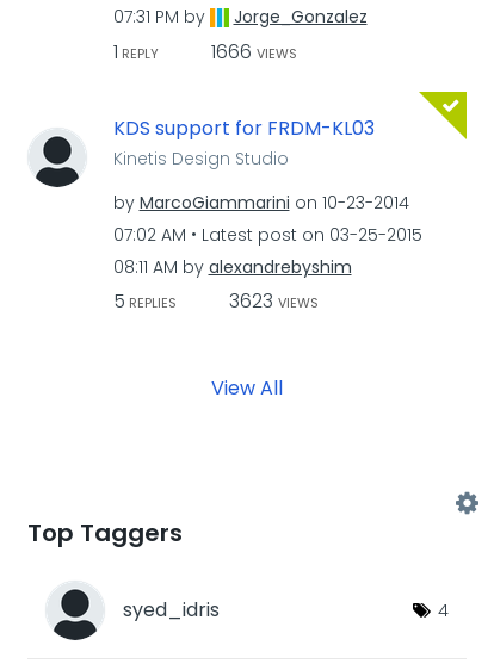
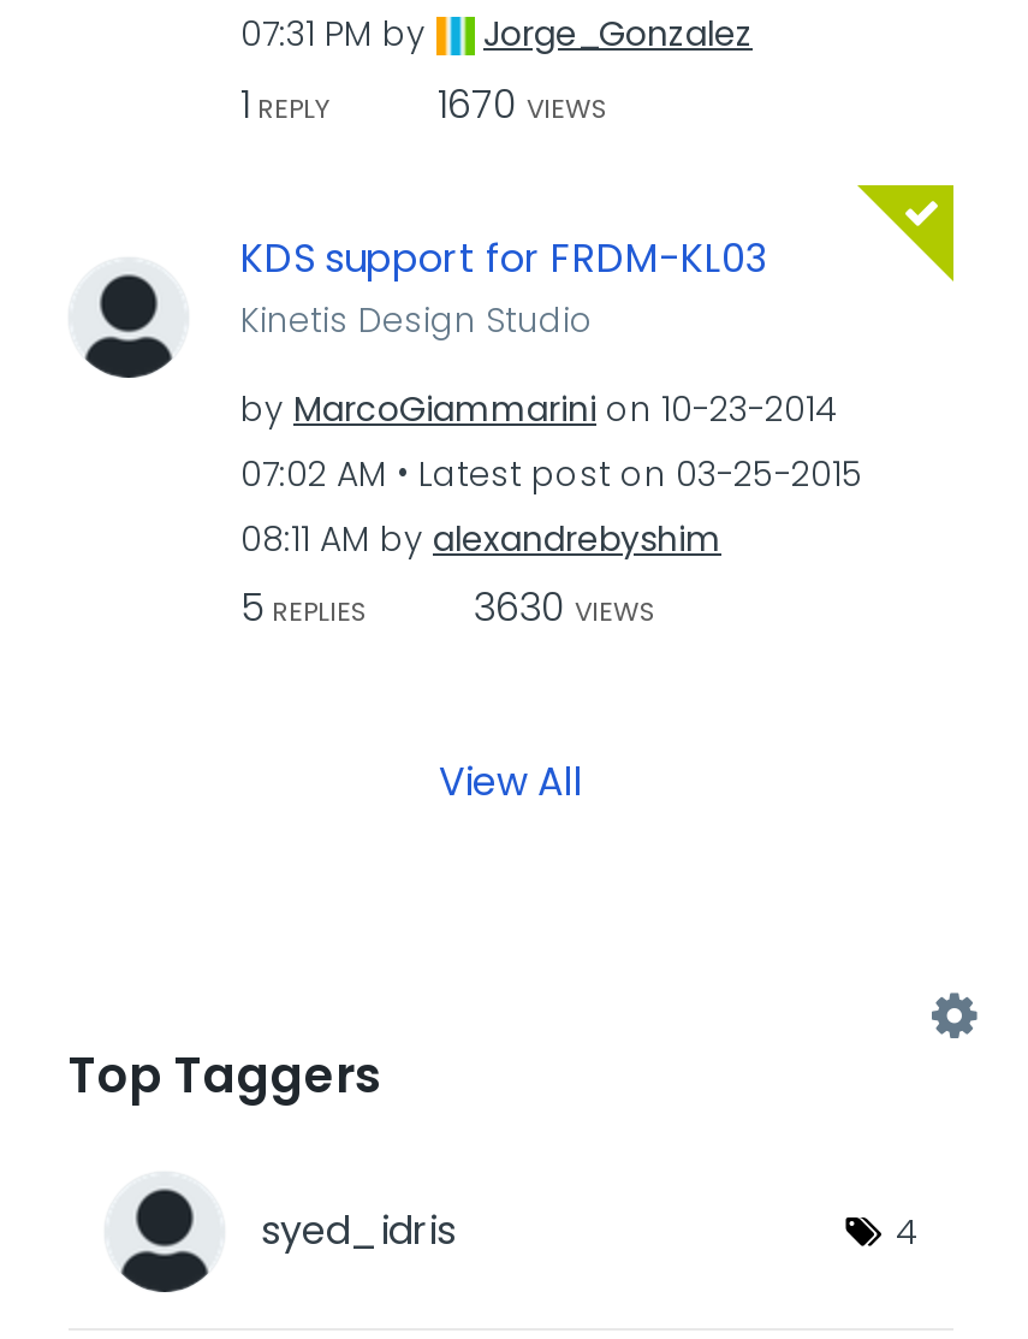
- 1 REPLY 1666 VIEWS
+ 1 REPLY 1670 VIEWS

- 5 REPLIES 3623 VIEWS
+ 5 REPLIES 3630 VIEWS
